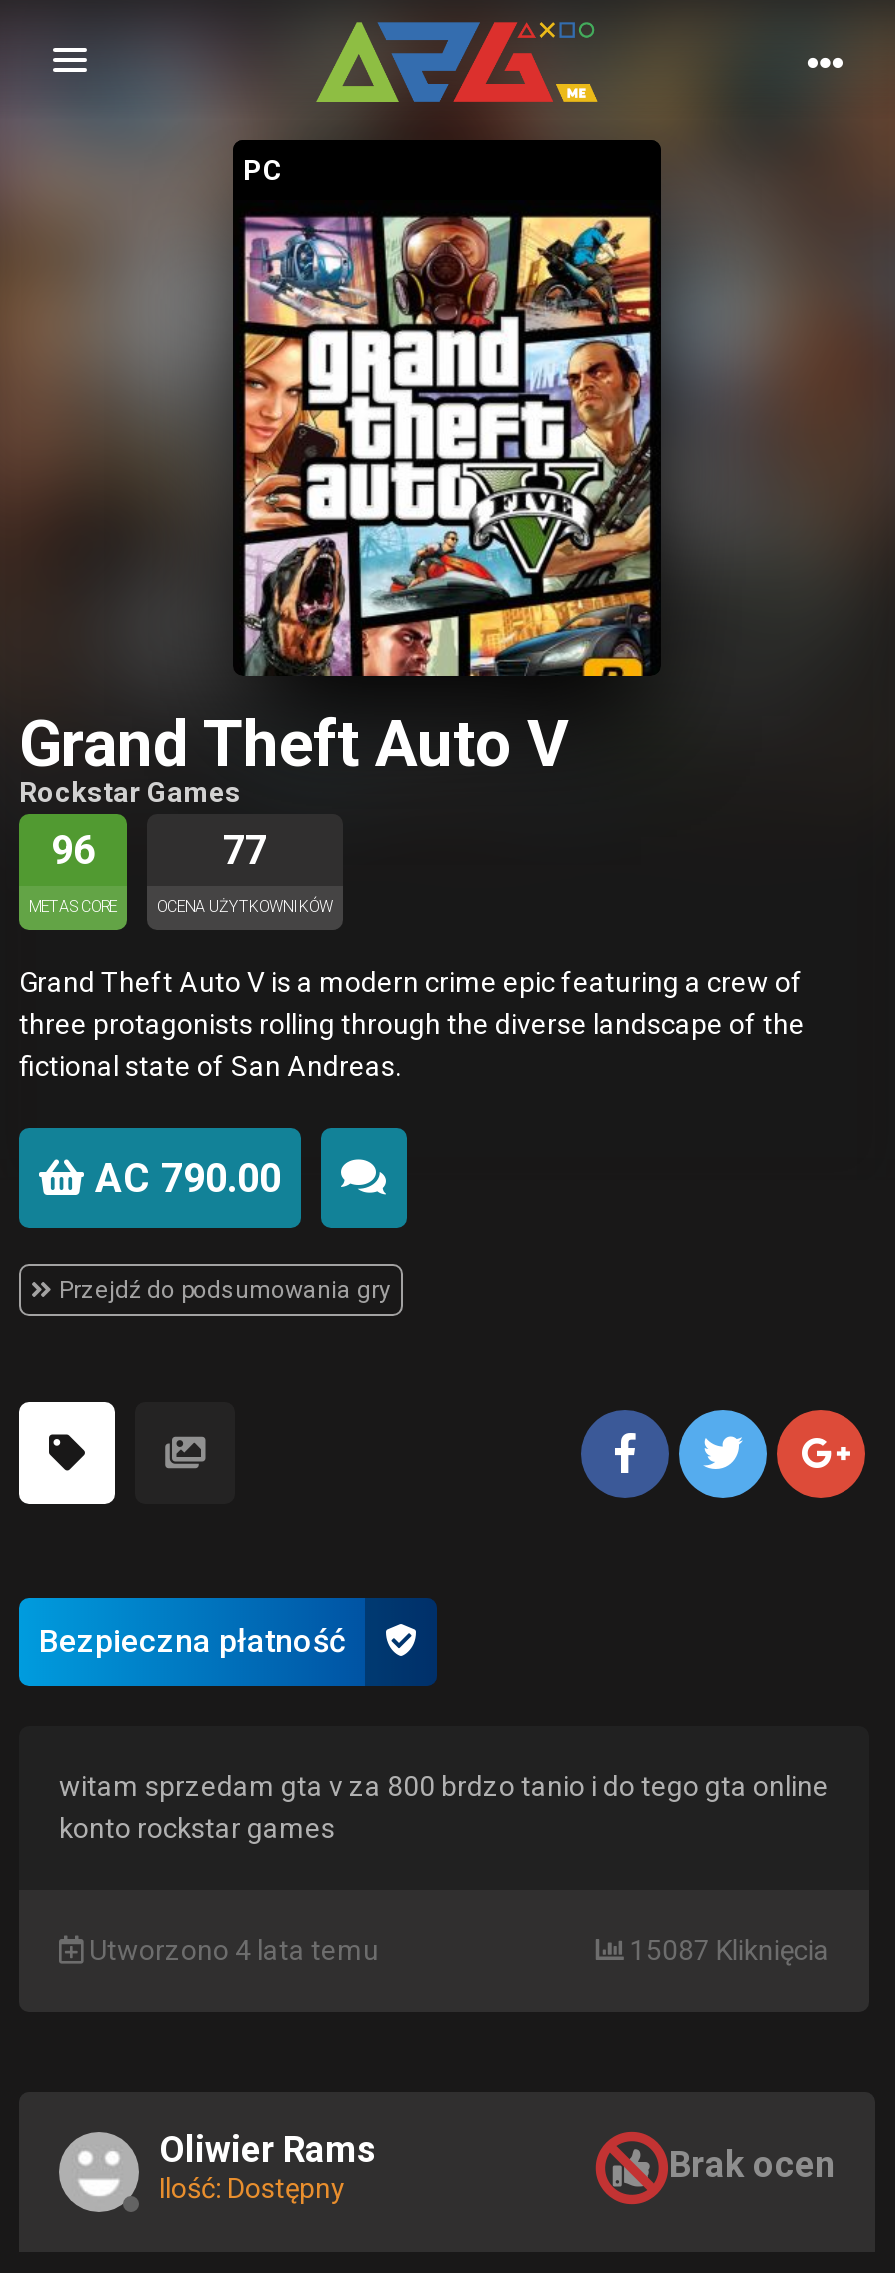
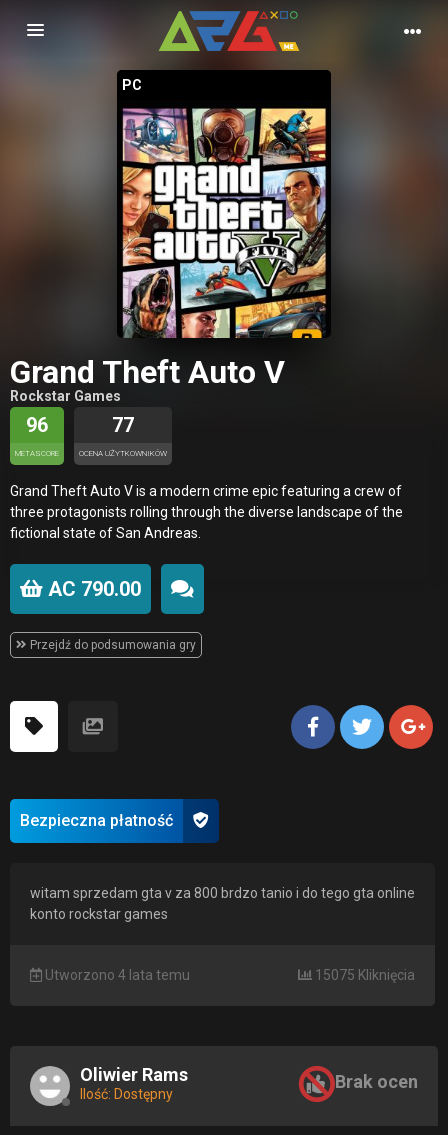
- 15087 Kliknięcia
+ 15075 Kliknięcia
